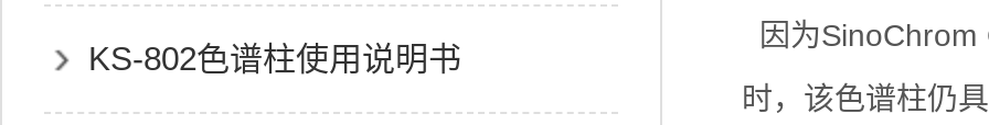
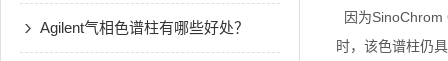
- KS-802色谱柱使用说明书
+ Agilent气相色谱柱有哪些好处？
